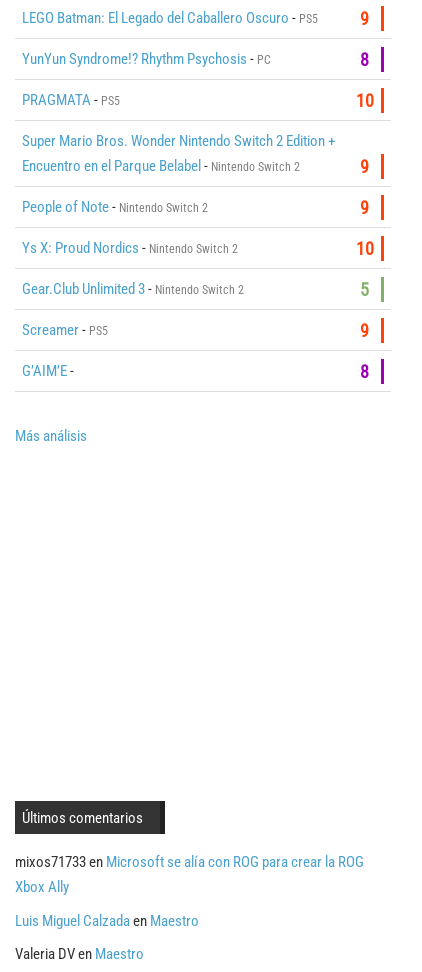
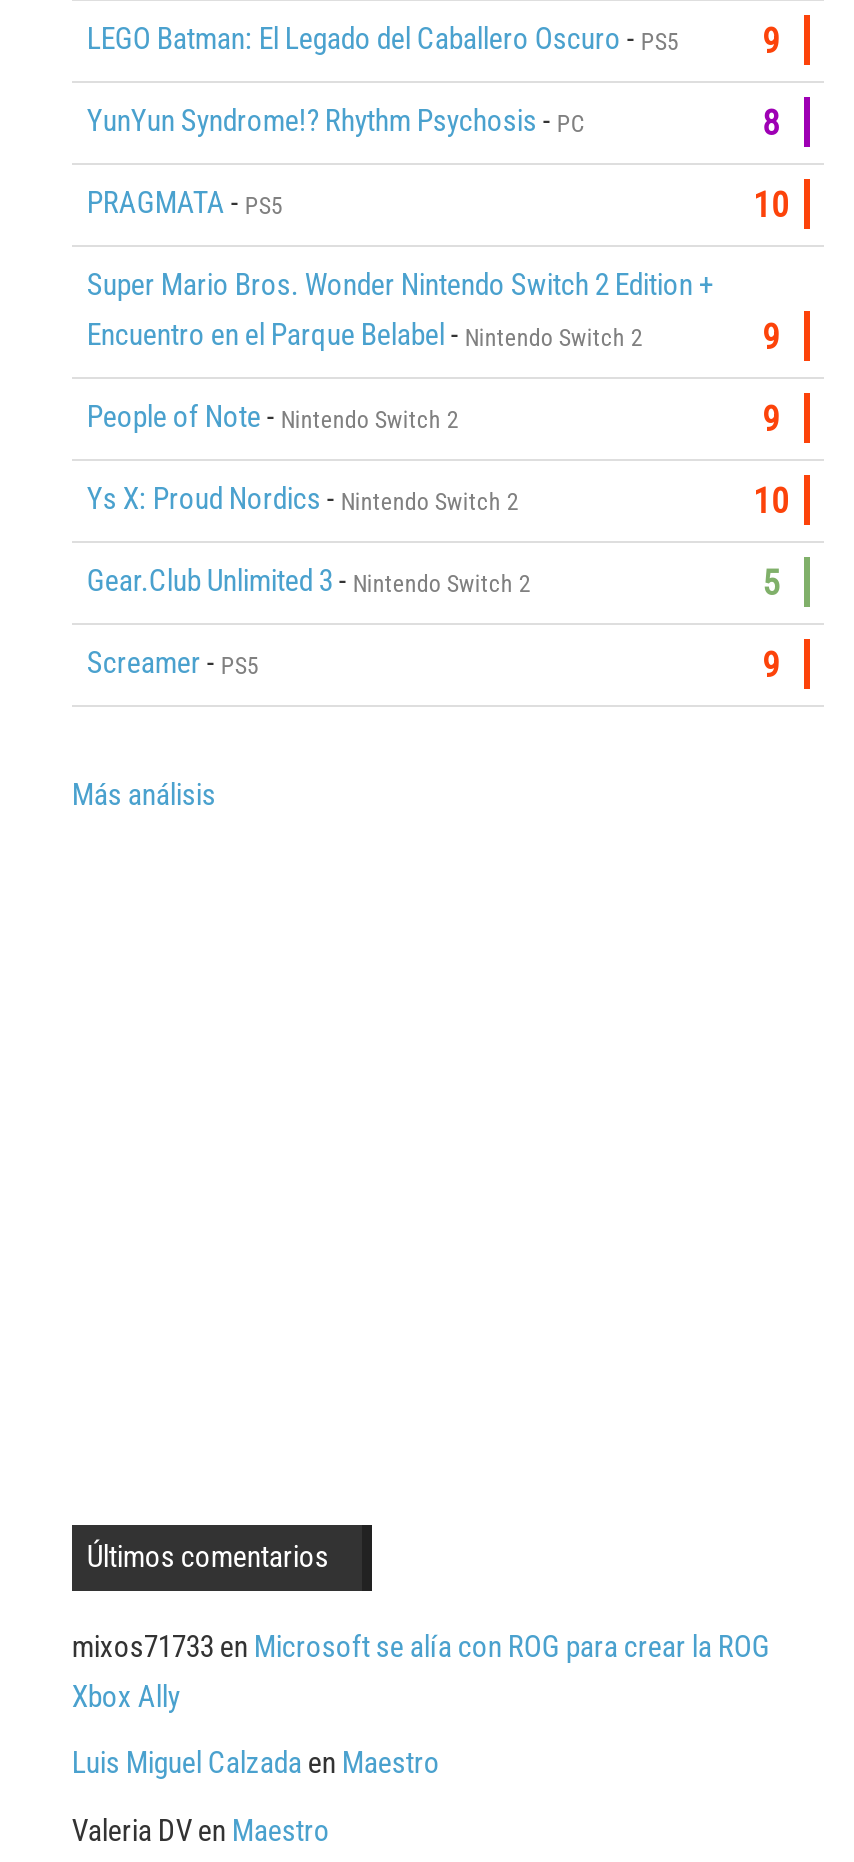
- G’AIM’E-
- 8
